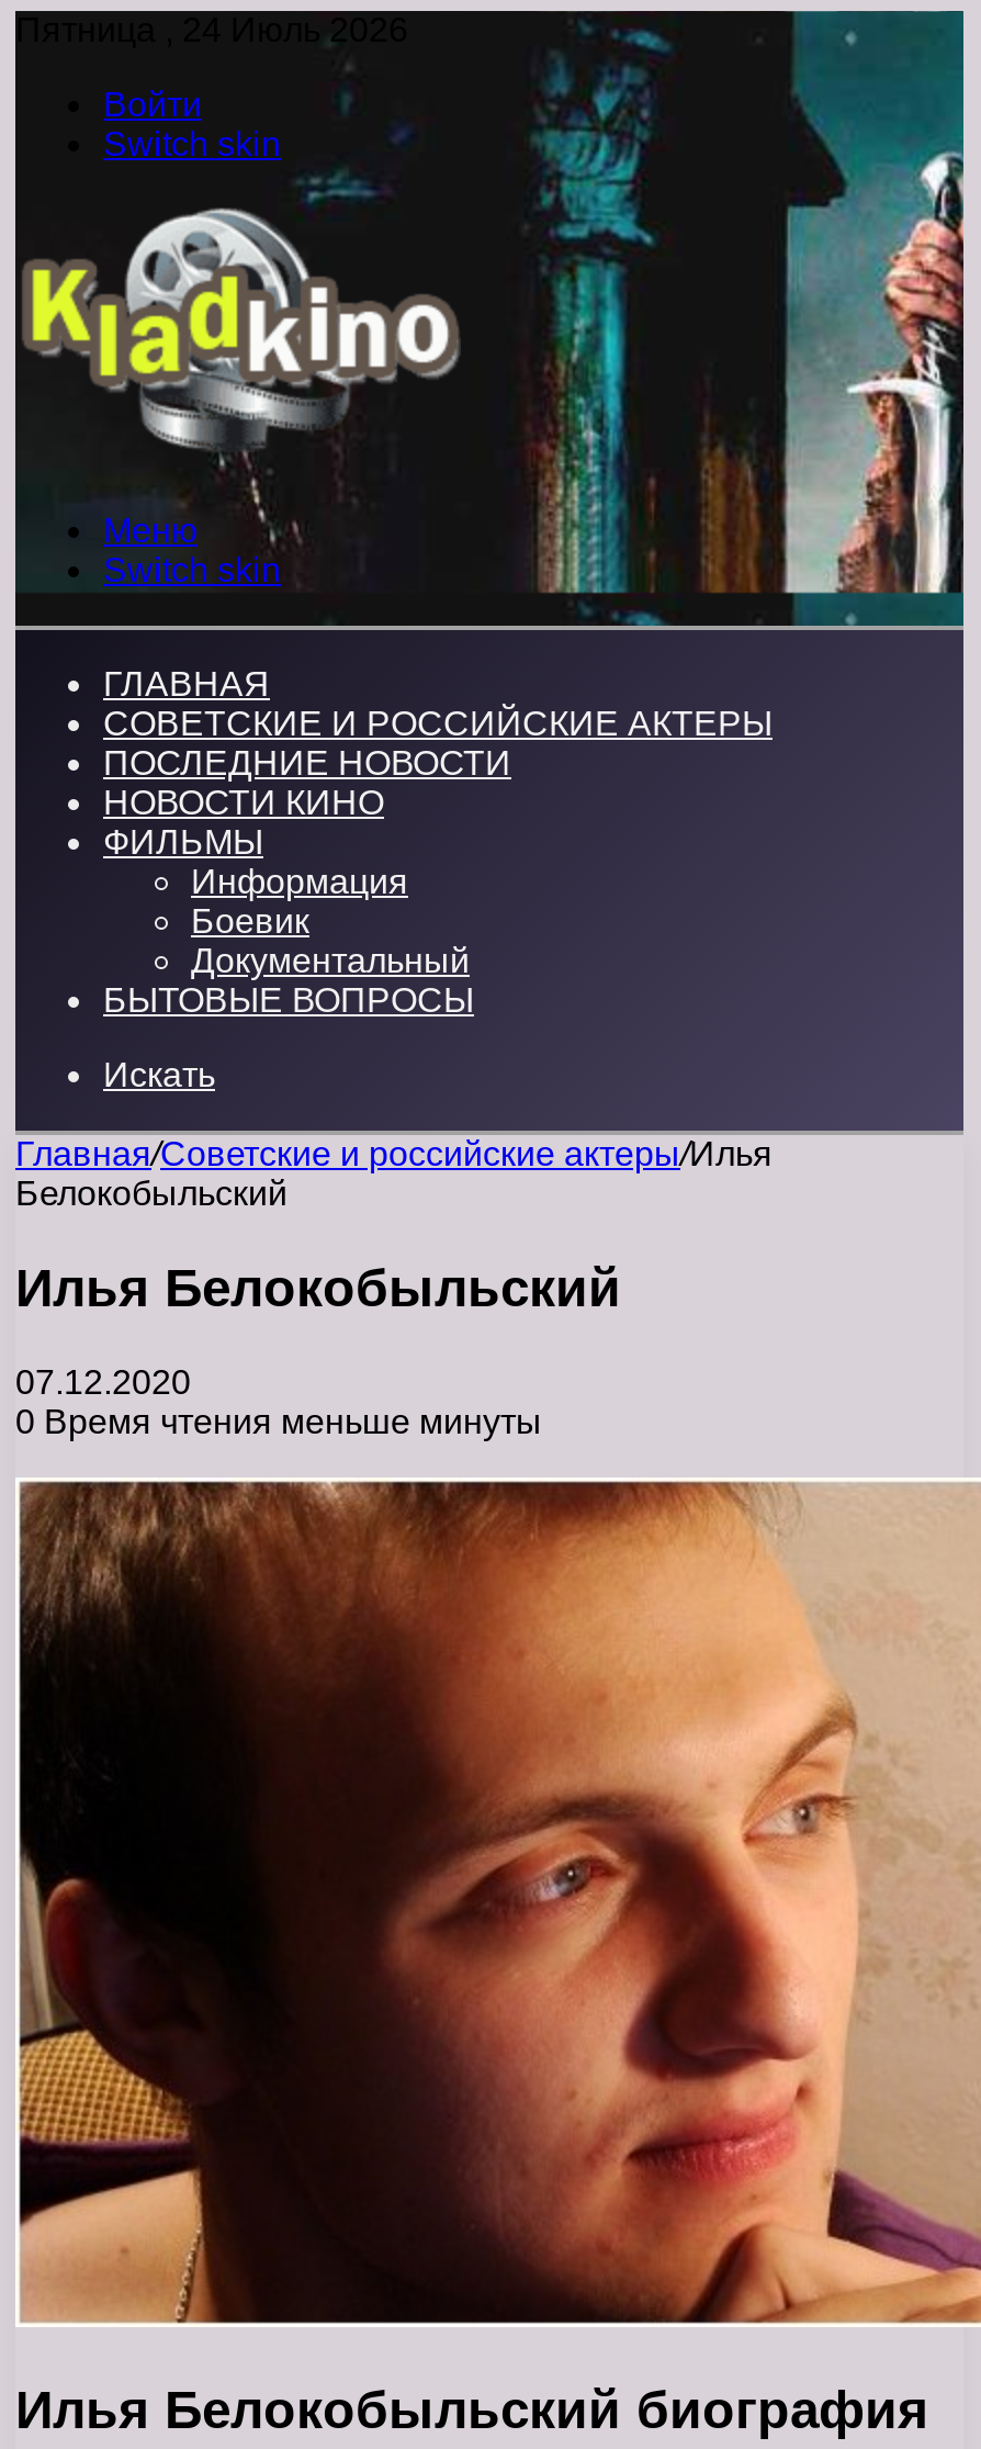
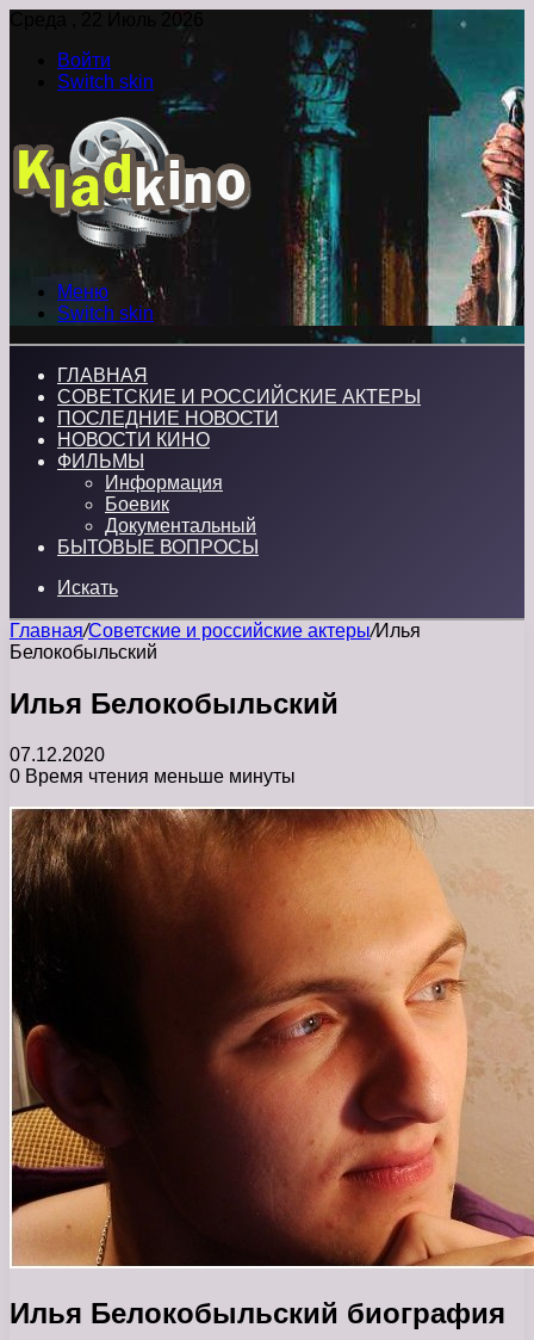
- Пятница , 24 Июль 2026
+ Среда , 22 Июль 2026
